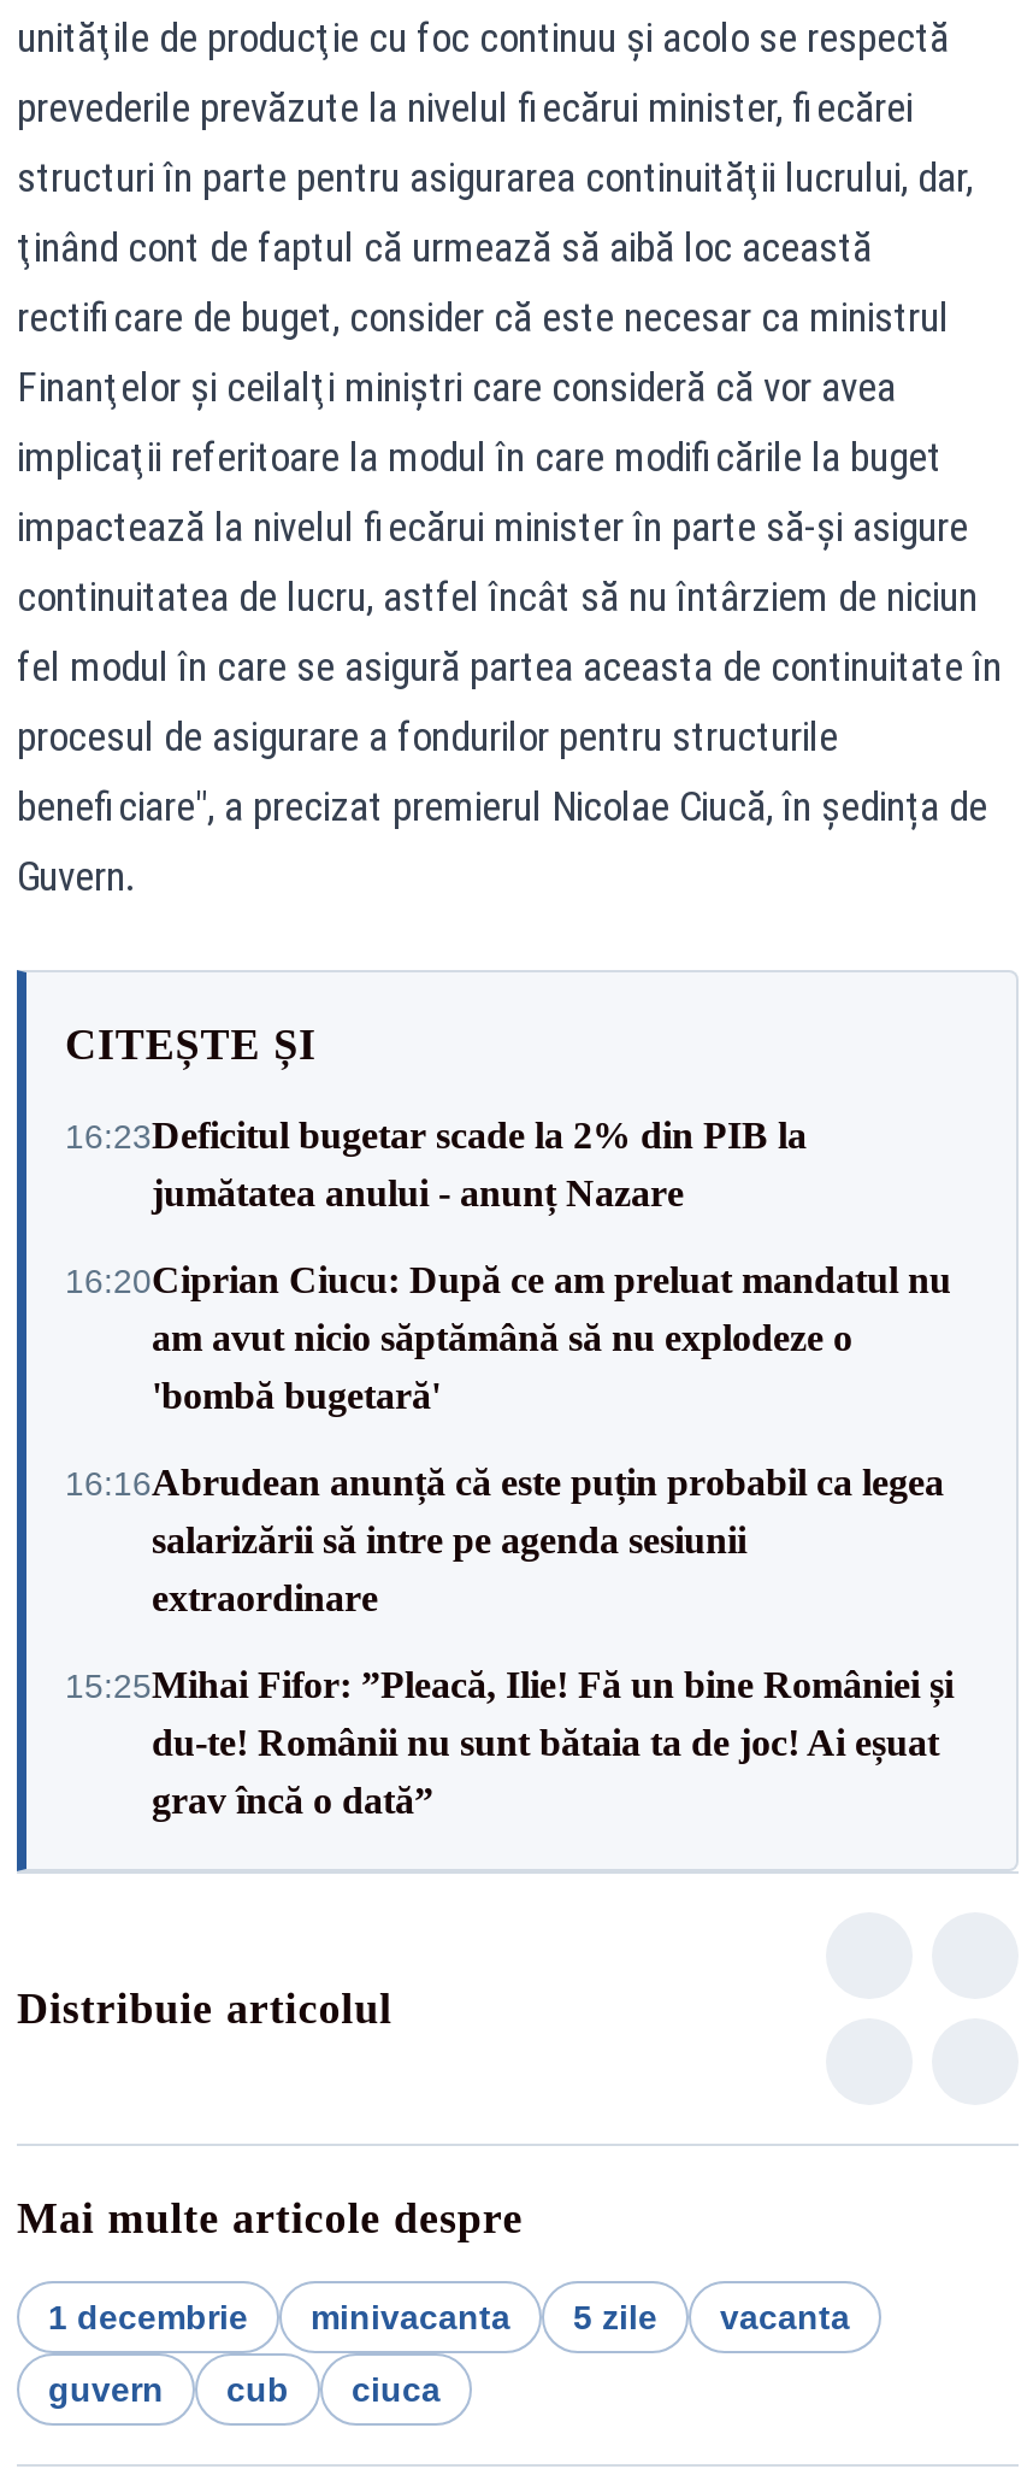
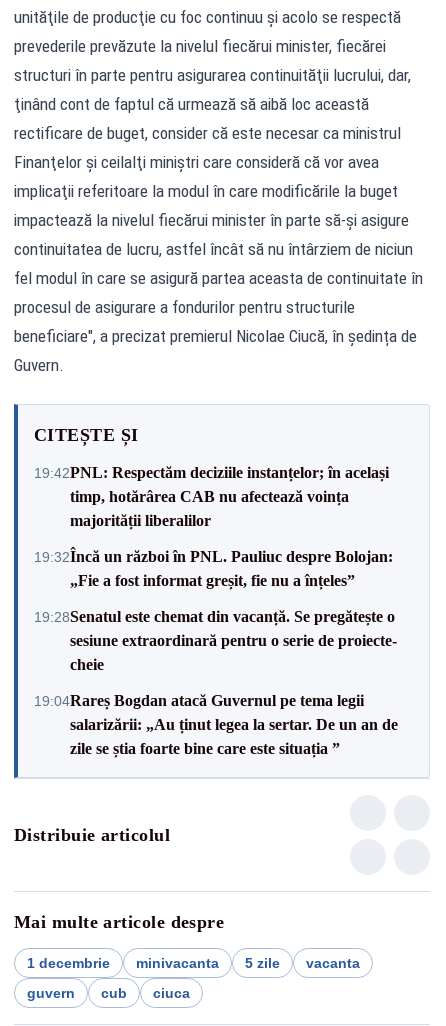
- 16:23Deficitul bugetar scade la 2% din PIB la
- jumătatea anului - anunț Nazare
+ 19:42PNL: Respectăm deciziile instanțelor; în același
+ timp, hotărârea CAB nu afectează voința
+ majorității liberalilor

- 16:20Ciprian Ciucu: După ce am preluat mandatul nu
- am avut nicio săptămână să nu explodeze o
- 'bombă bugetară'
+ 19:32Încă un război în PNL. Pauliuc despre Bolojan:
+ „Fie a fost informat greșit, fie nu a înțeles”

- 16:16Abrudean anunță că este puțin probabil ca legea
- salarizării să intre pe agenda sesiunii
- extraordinare
+ 19:28Senatul este chemat din vacanță. Se pregătește o
+ sesiune extraordinară pentru o serie de proiecte-
+ cheie

- 15:25Mihai Fifor: ”Pleacă, Ilie! Fă un bine României și
- du-te! Românii nu sunt bătaia ta de joc! Ai eșuat
- grav încă o dată”
+ 19:04Rareș Bogdan atacă Guvernul pe tema legii
+ salarizării: „Au ținut legea la sertar. De un an de
+ zile se știa foarte bine care este situația ”
